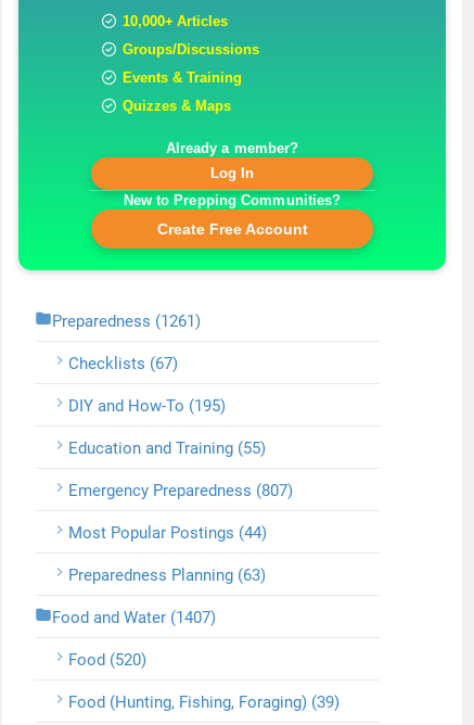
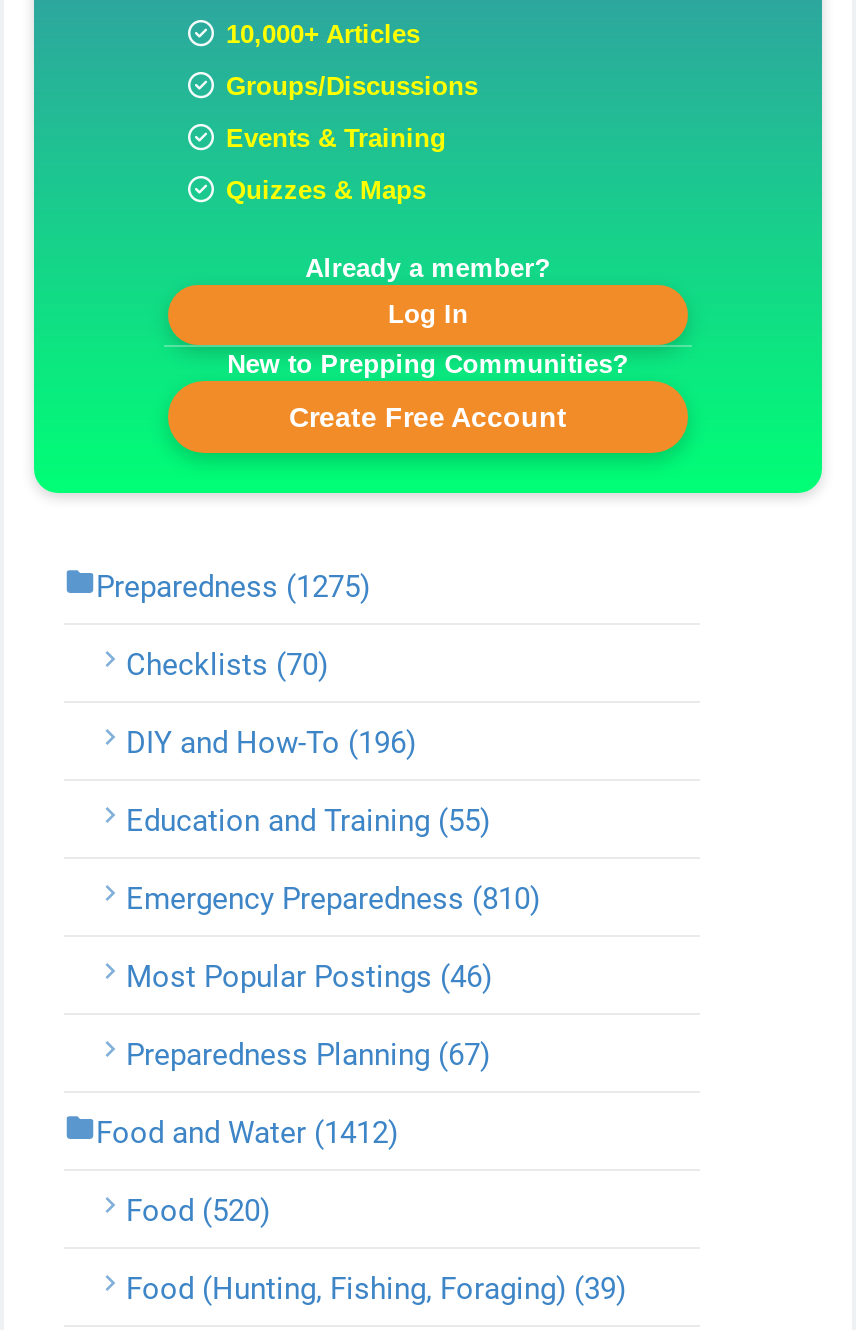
- Preparedness (1261)
+ Preparedness (1275)

- Checklists (67)
+ Checklists (70)

- DIY and How-To (195)
+ DIY and How-To (196)

- Emergency Preparedness (807)
+ Emergency Preparedness (810)

- Most Popular Postings (44)
+ Most Popular Postings (46)

- Preparedness Planning (63)
+ Preparedness Planning (67)

- Food and Water (1407)
+ Food and Water (1412)
